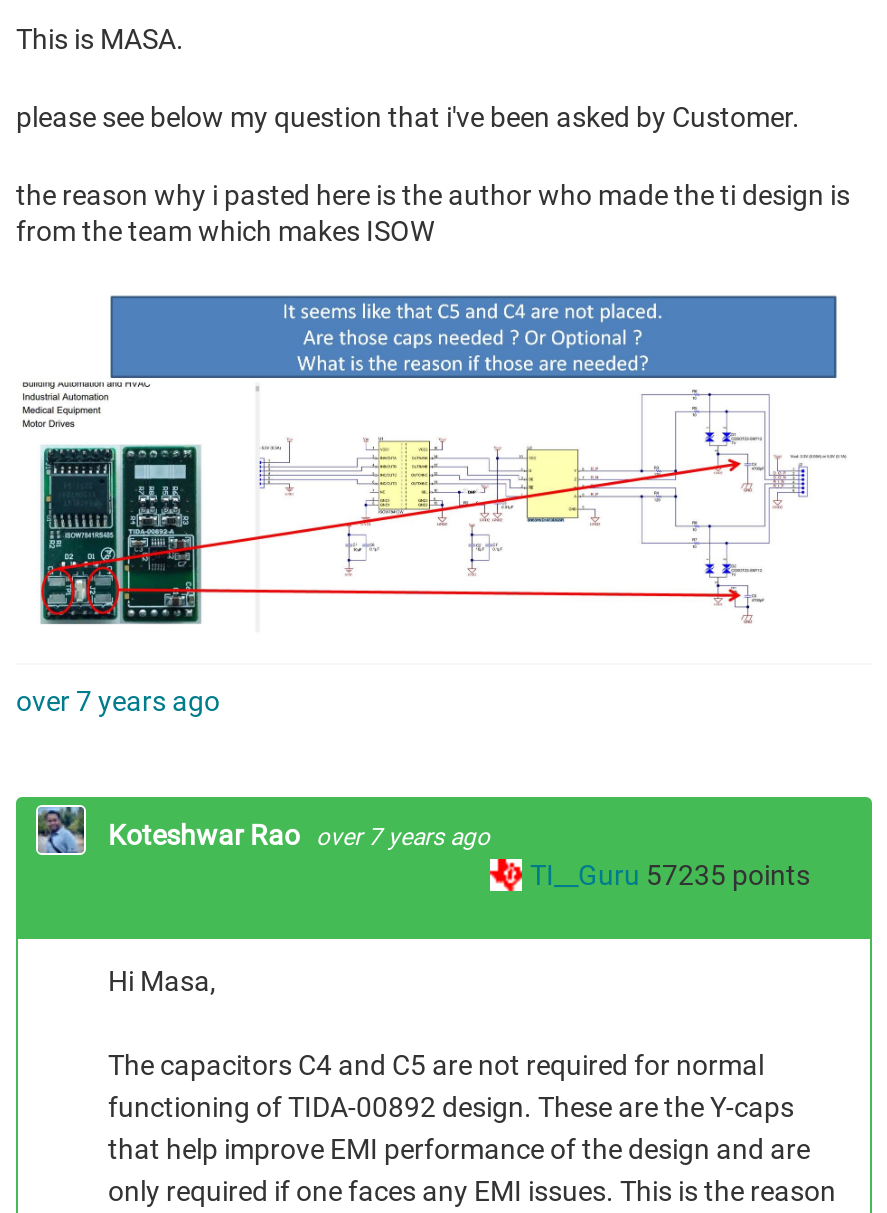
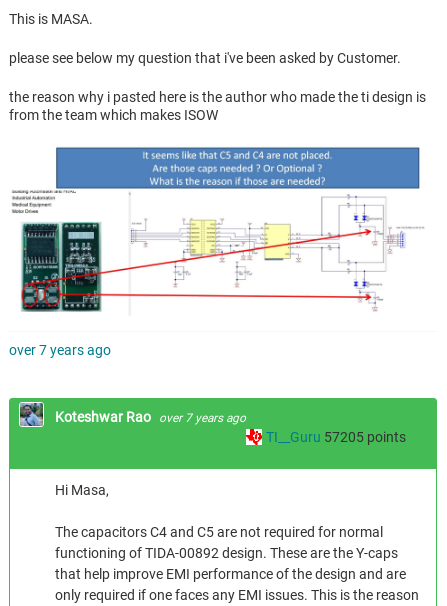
- TI__Guru 57235 points
+ TI__Guru 57205 points
